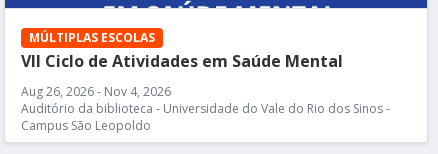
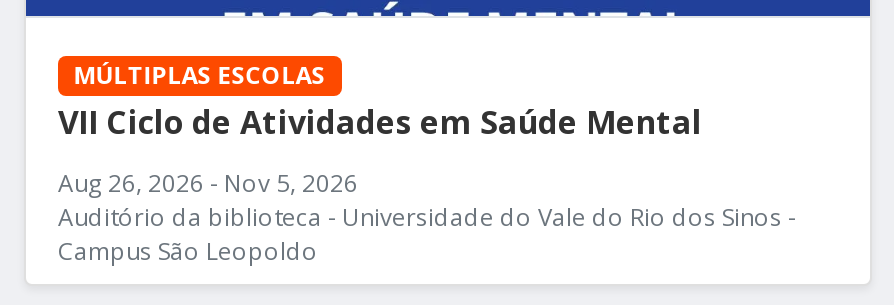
- Aug 26, 2026 - Nov 4, 2026
+ Aug 26, 2026 - Nov 5, 2026
